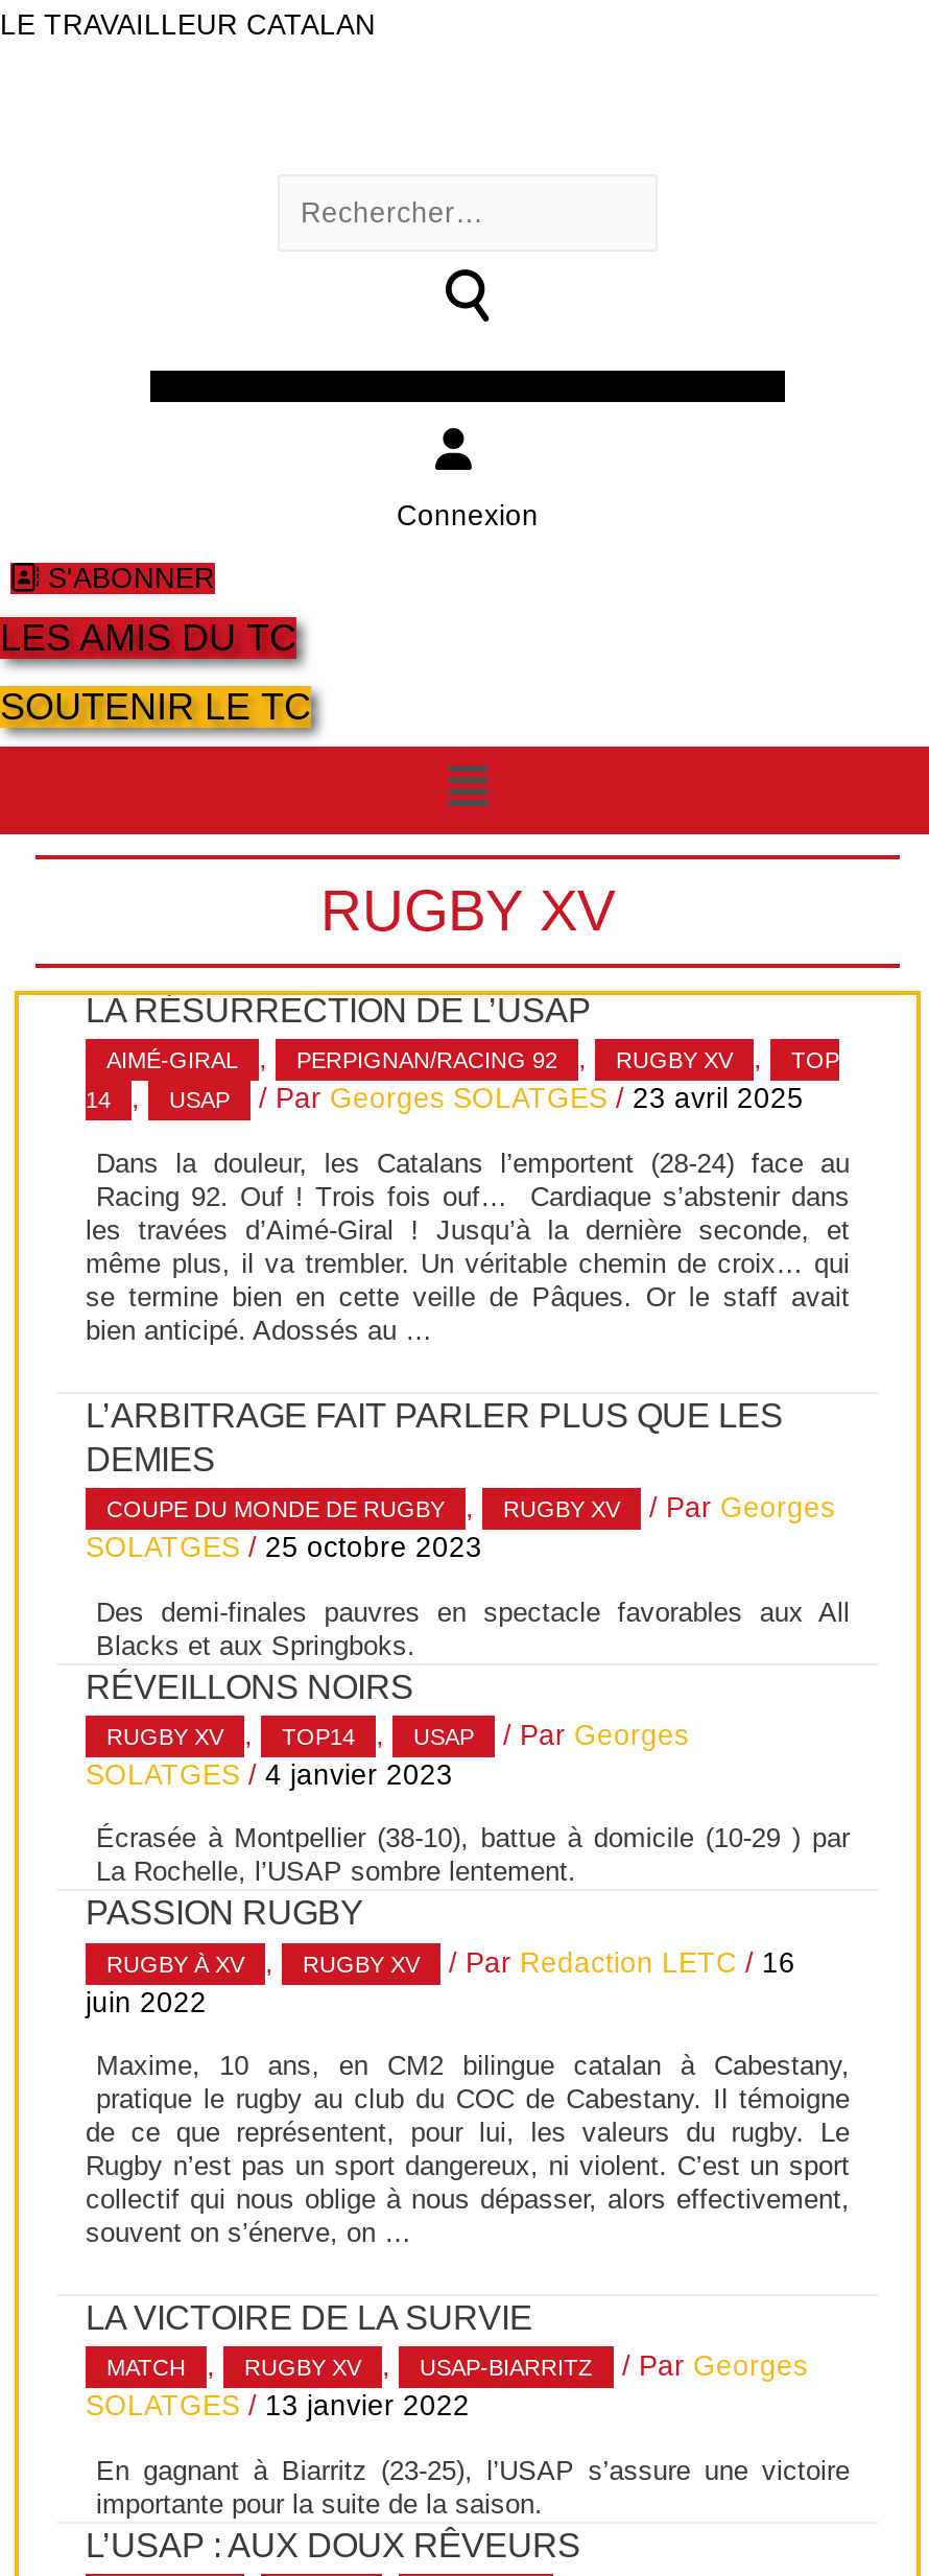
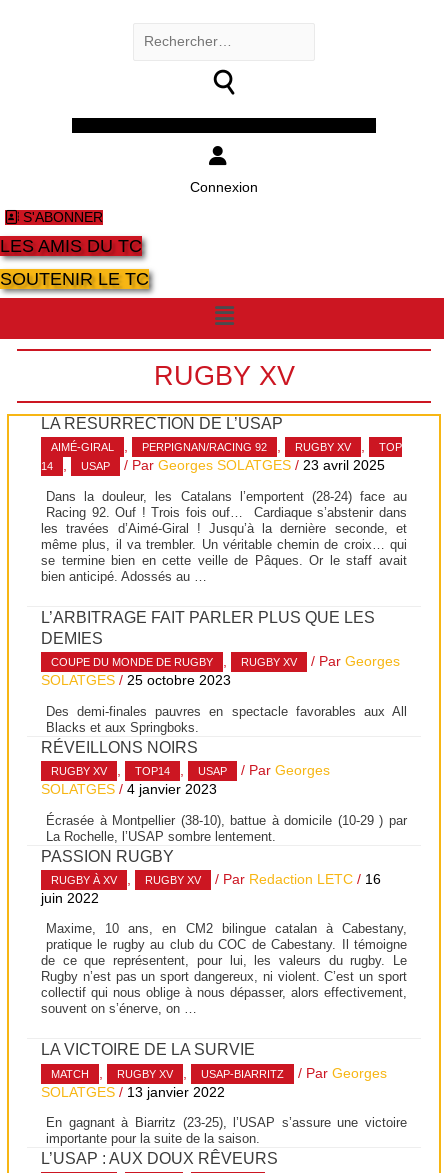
- LE TRAVAILLEUR CATALAN
